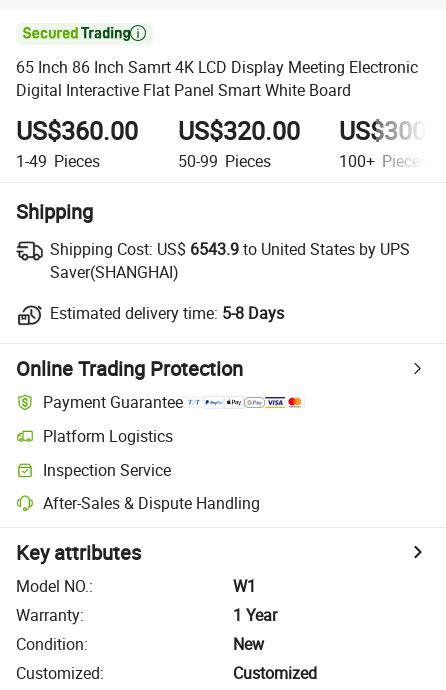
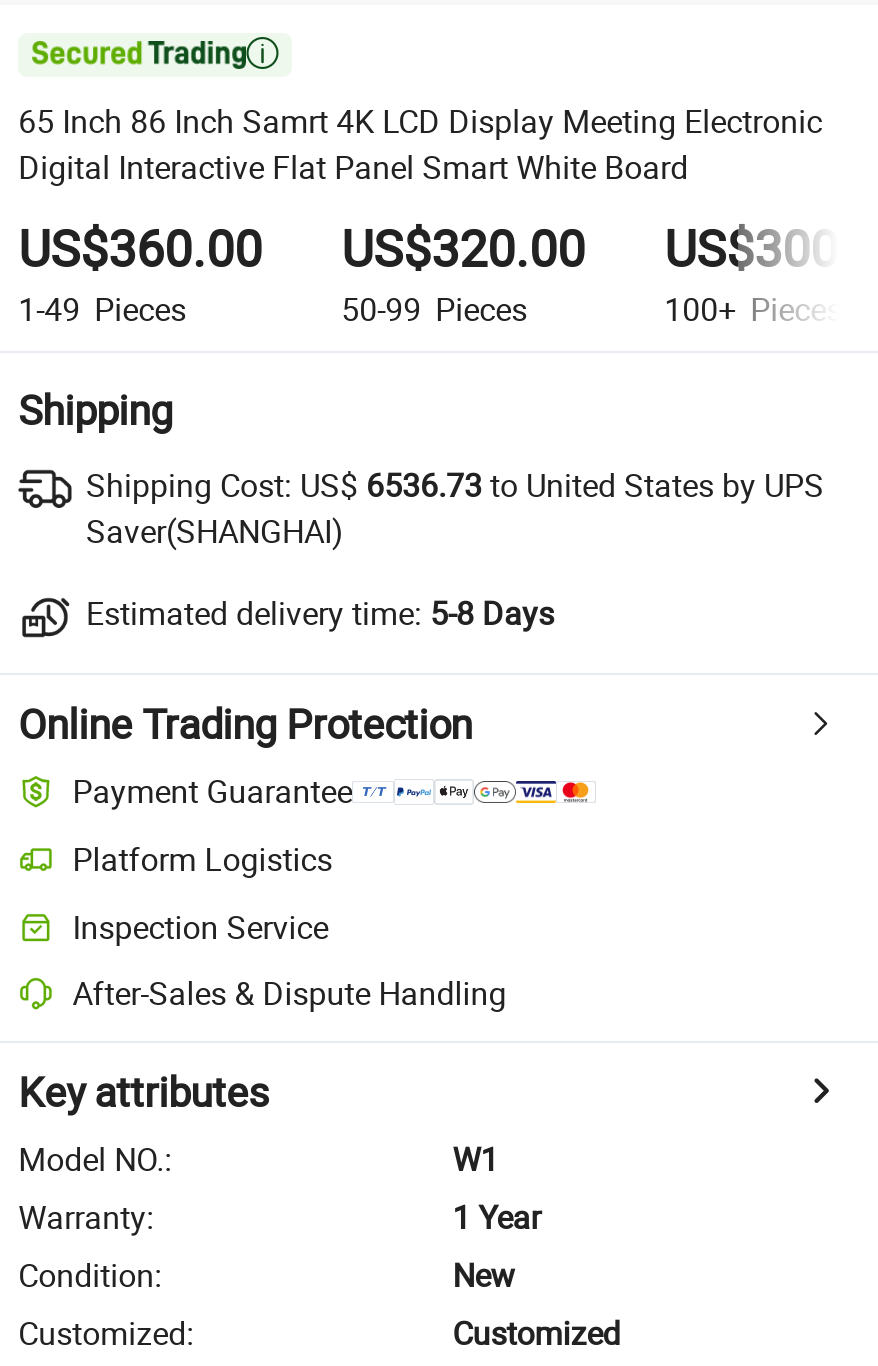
- Shipping Cost: US$6543.9 to United States by UPS
+ Shipping Cost: US$6536.73 to United States by UPS
